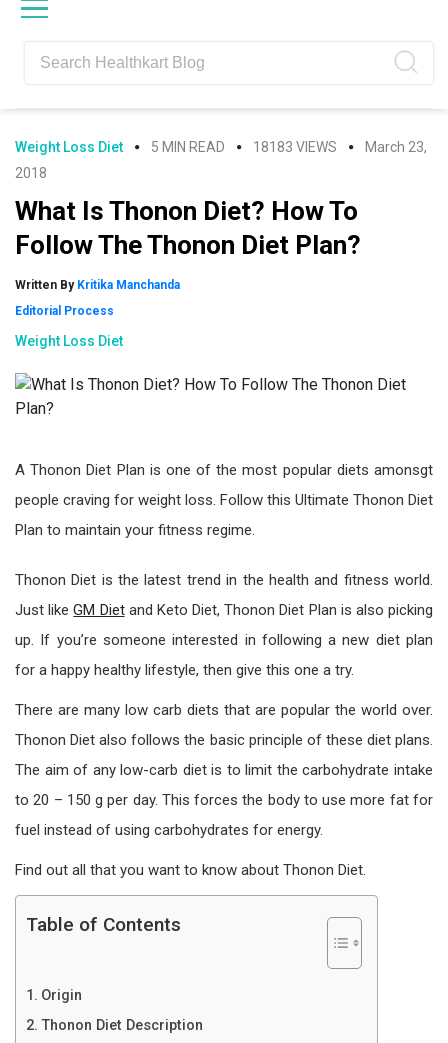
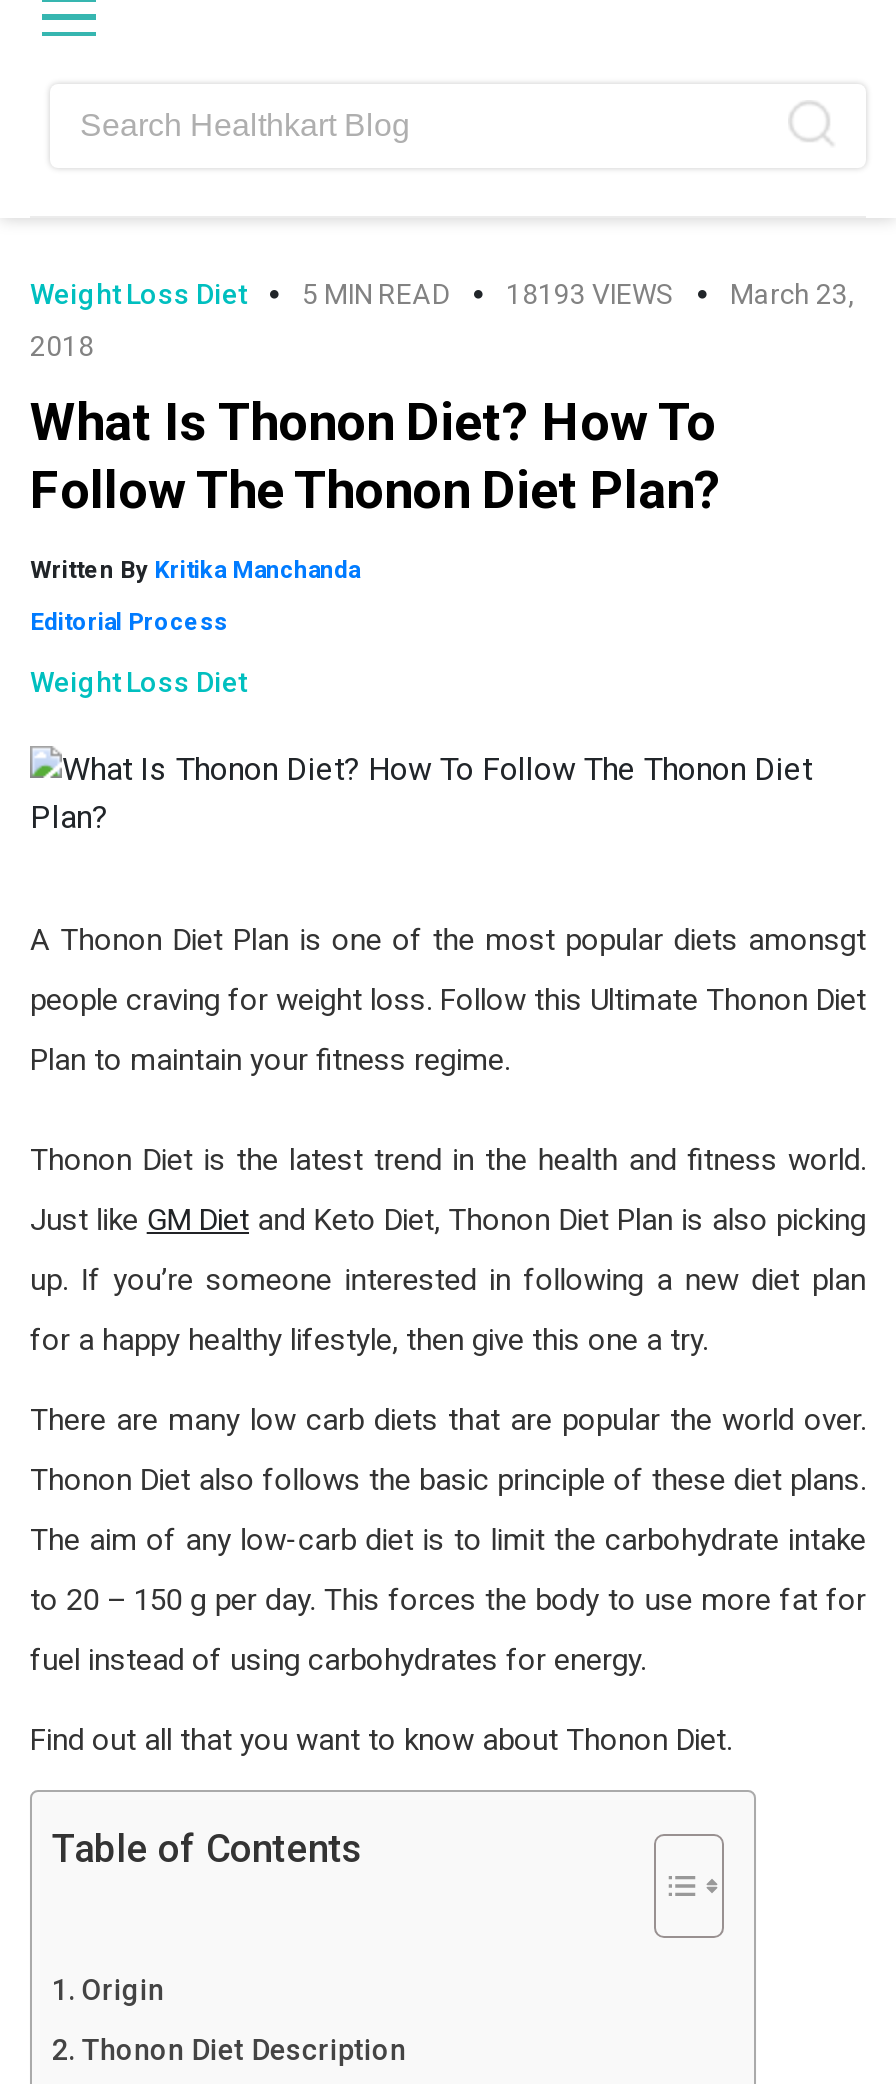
- Weight Loss Diet 5 MIN READ 18183 VIEWS March 23,
+ Weight Loss Diet 5 MIN READ 18193 VIEWS March 23,
